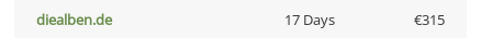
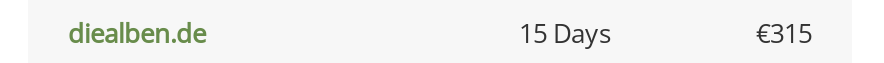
- 17 Days
+ 15 Days
